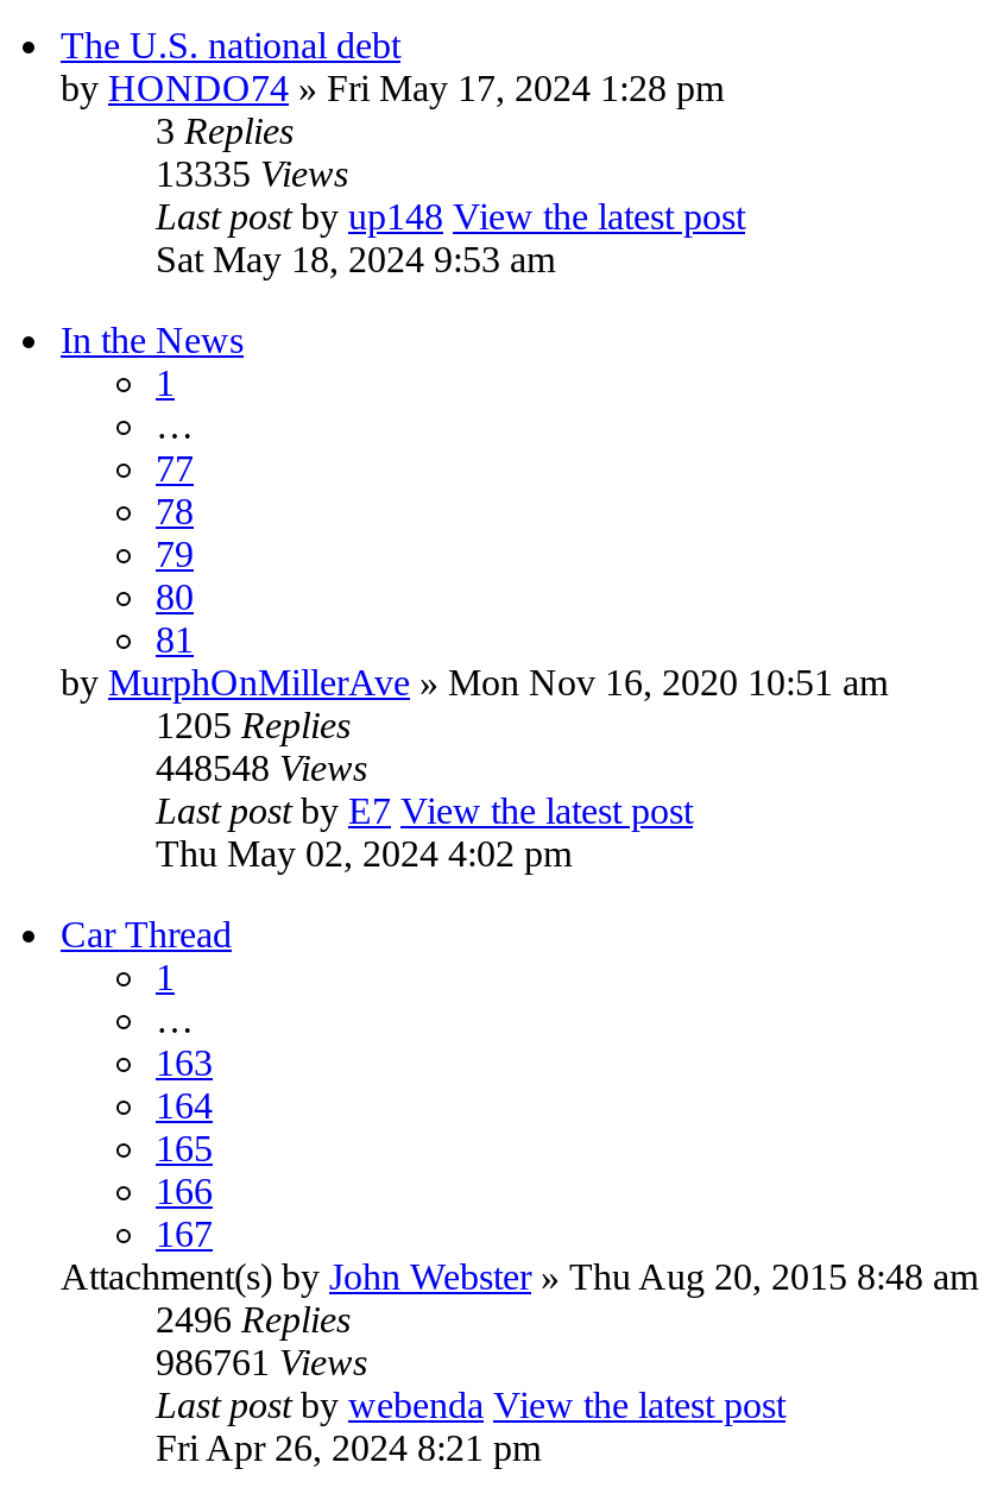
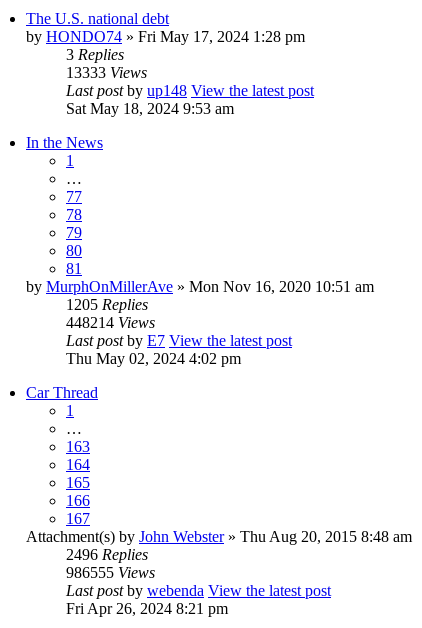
- 13335 Views
+ 13333 Views

- 448548 Views
+ 448214 Views

- 986761 Views
+ 986555 Views
